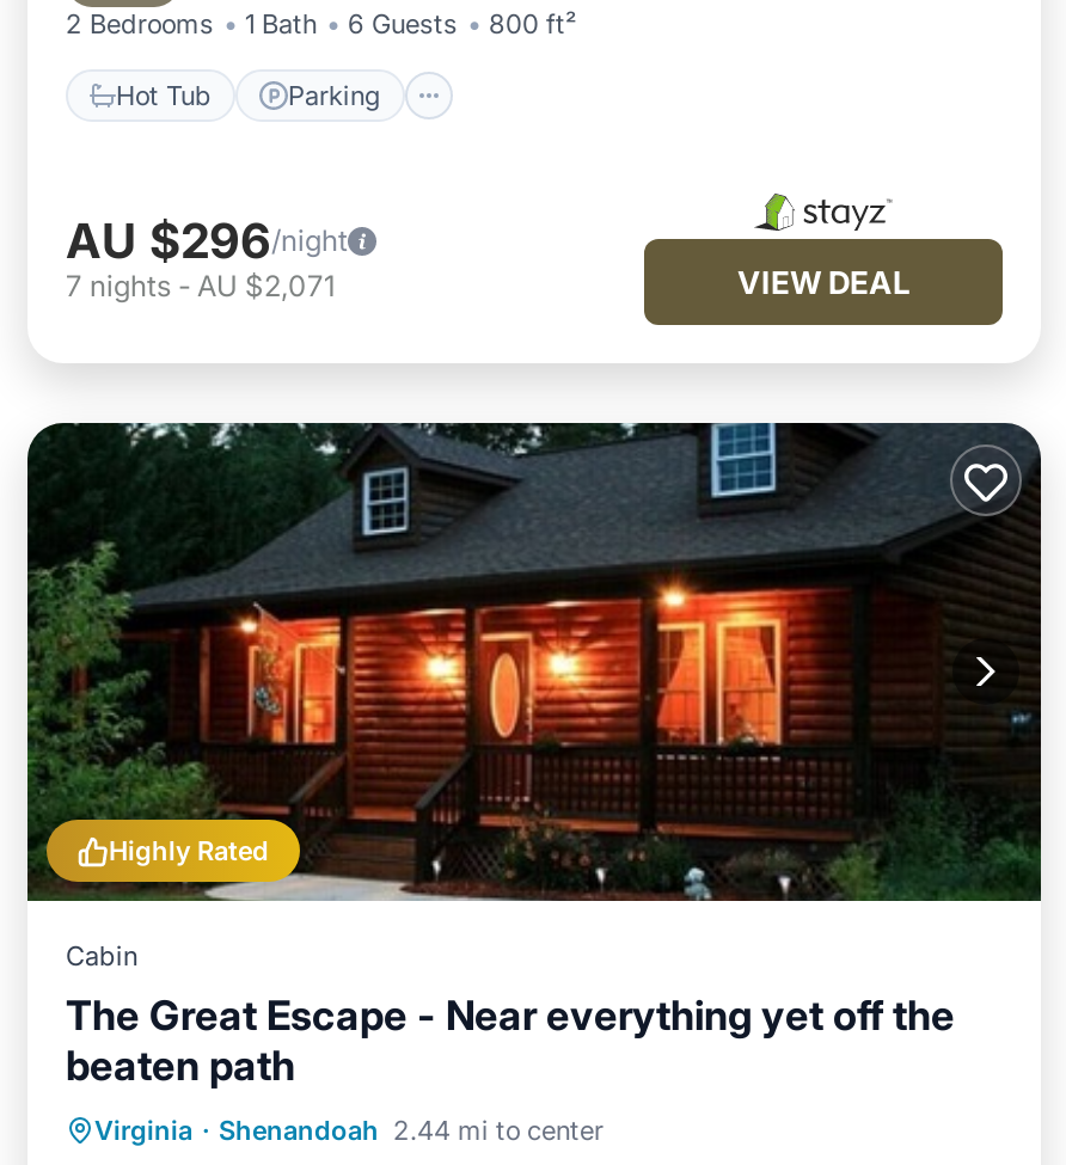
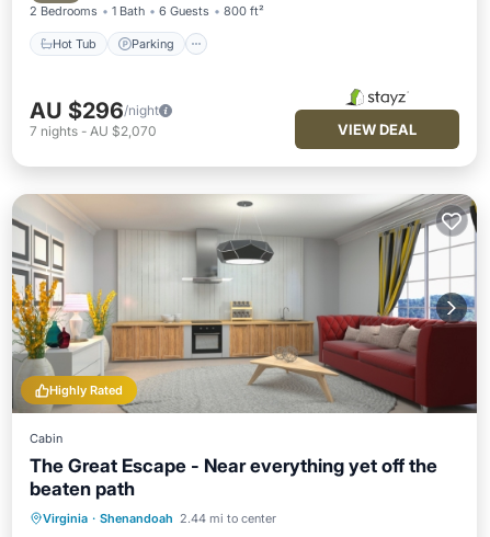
- 7 nights - AU $2,071
+ 7 nights - AU $2,070

- [image]
+ [image]
